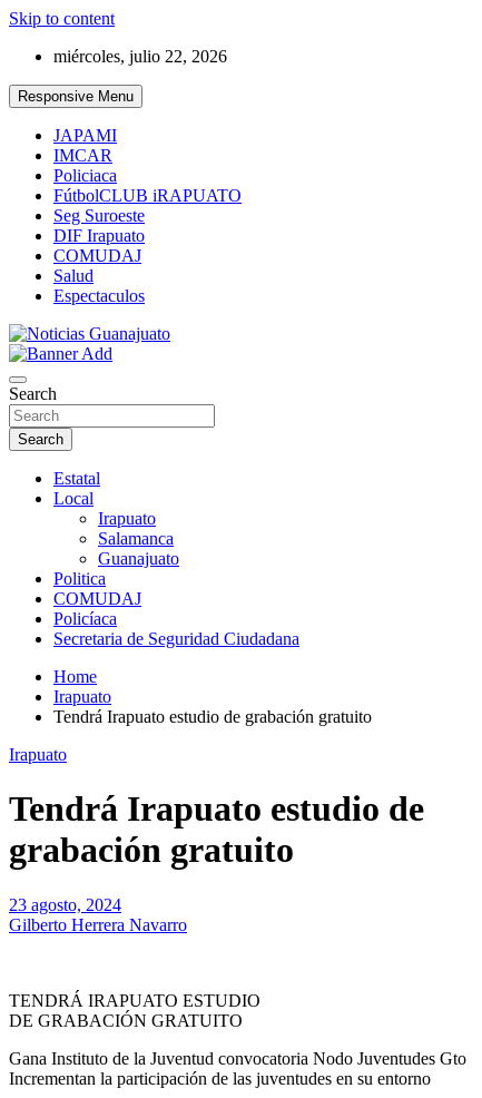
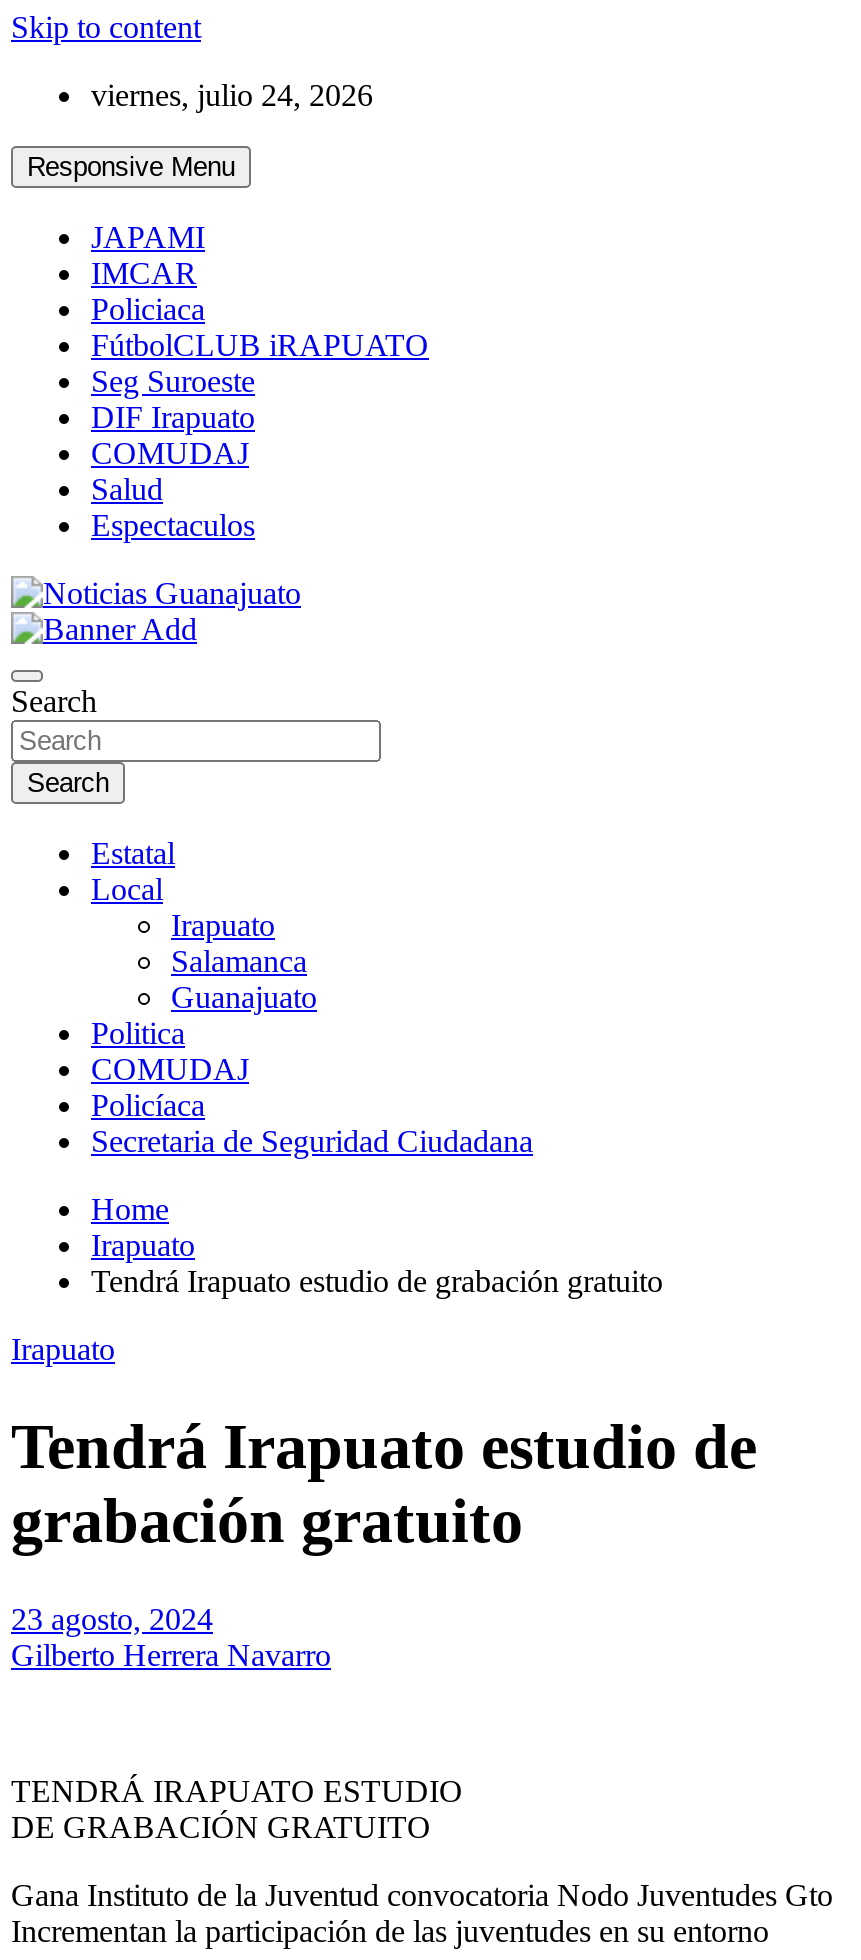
- miércoles, julio 22, 2026
+ viernes, julio 24, 2026
